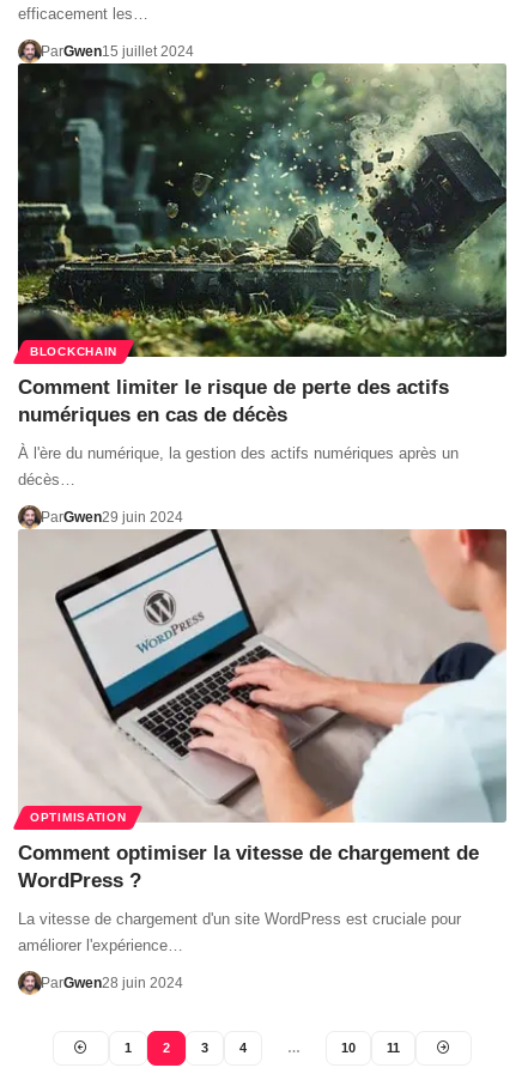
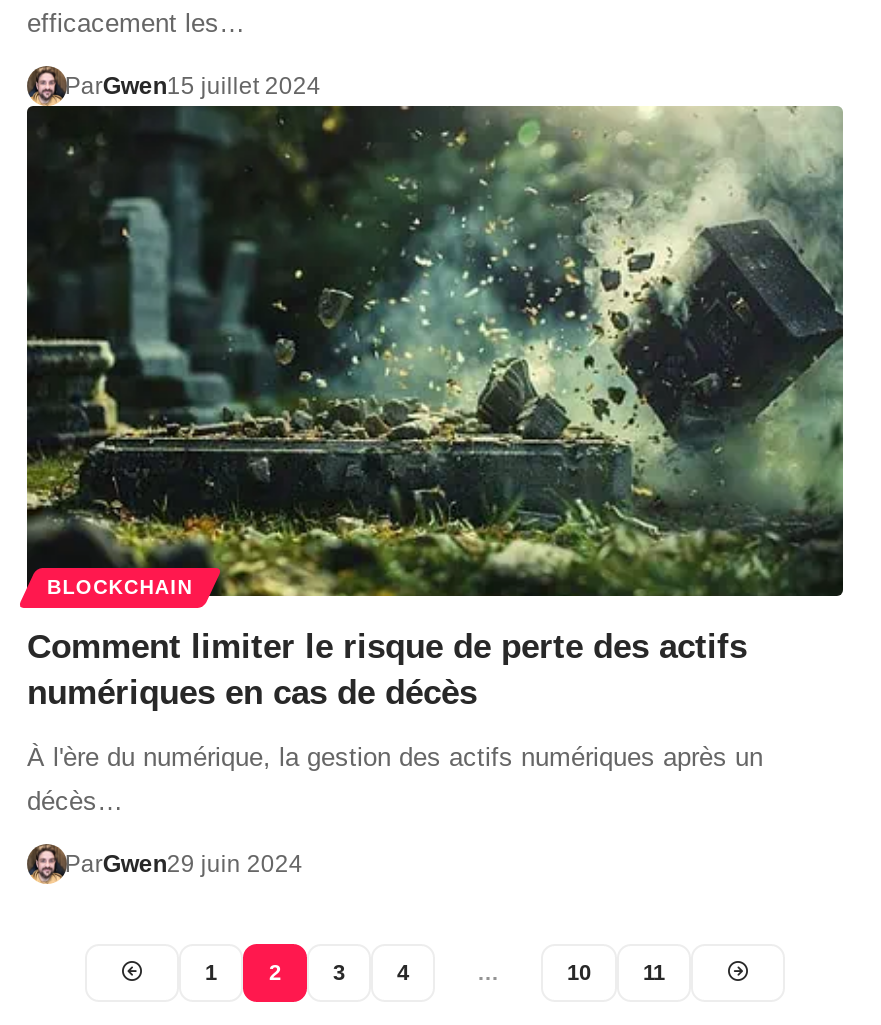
- [image]
- OPTIMISATION
- Comment optimiser la vitesse de chargement de
- WordPress ?
- La vitesse de chargement d'un site WordPress est cruciale pour
- améliorer l'expérience…
- ParGwen28 juin 2024
